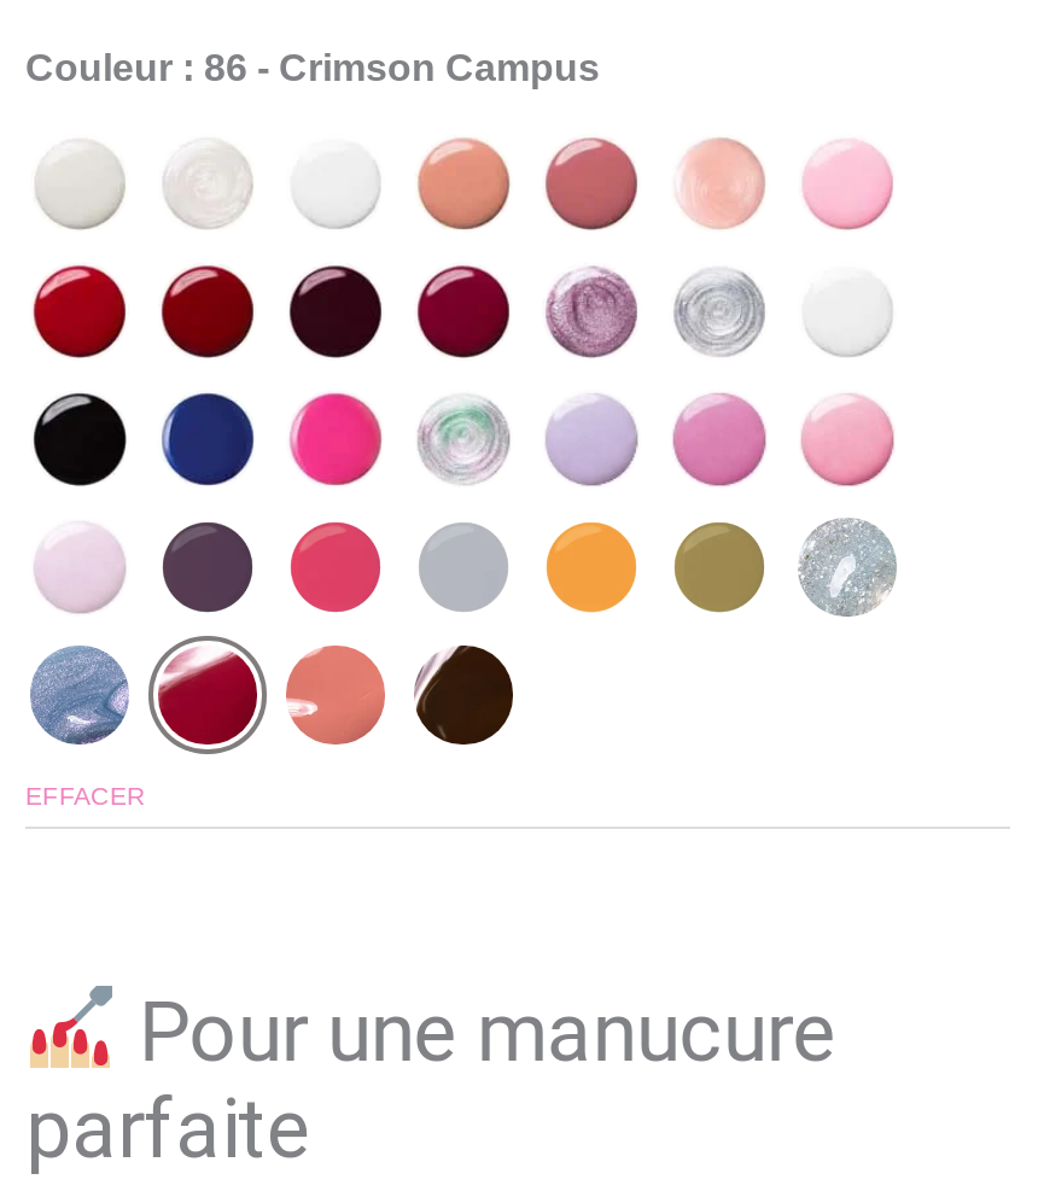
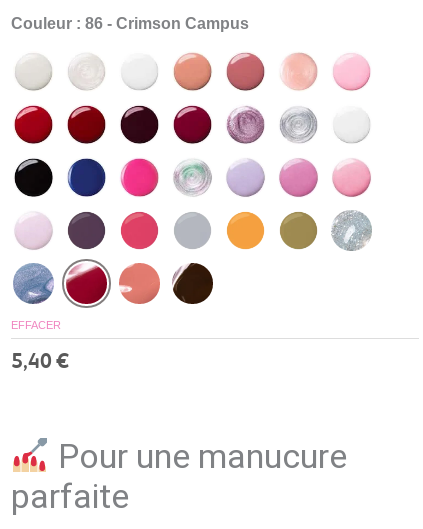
+ 5,40 €
